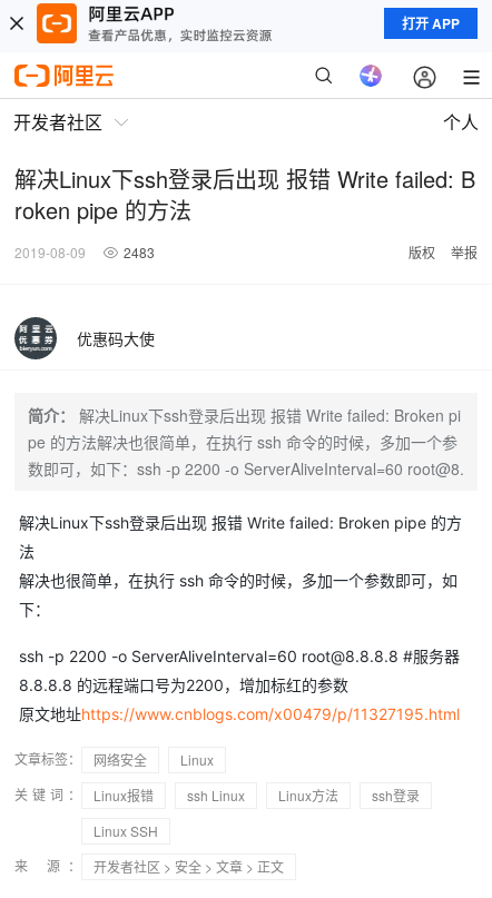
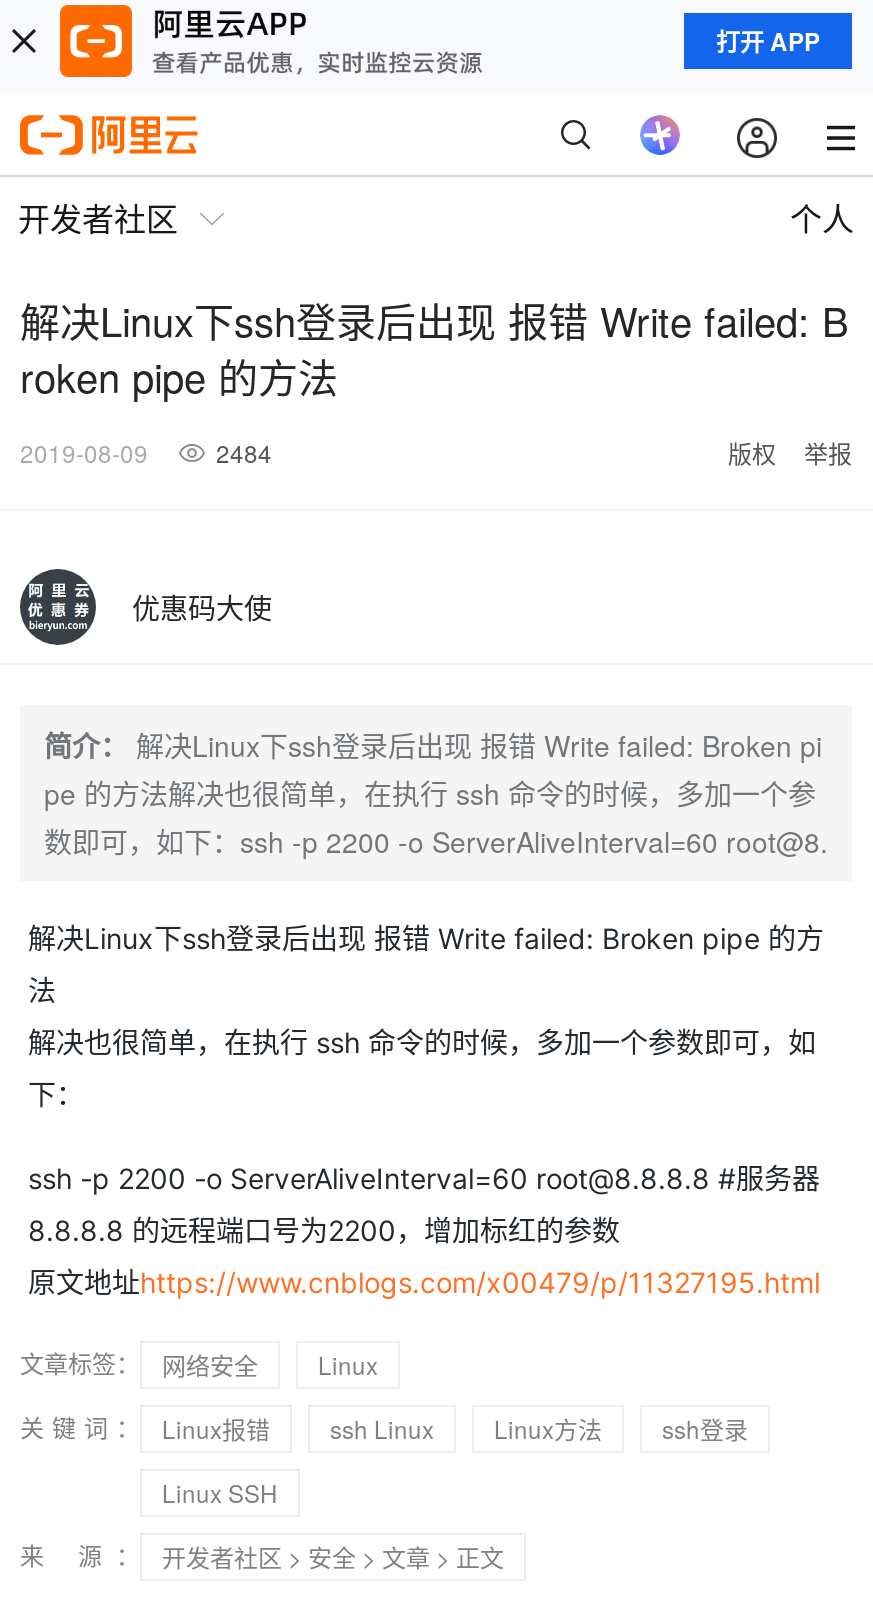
- 2019-08-09 2483
+ 2019-08-09 2484
